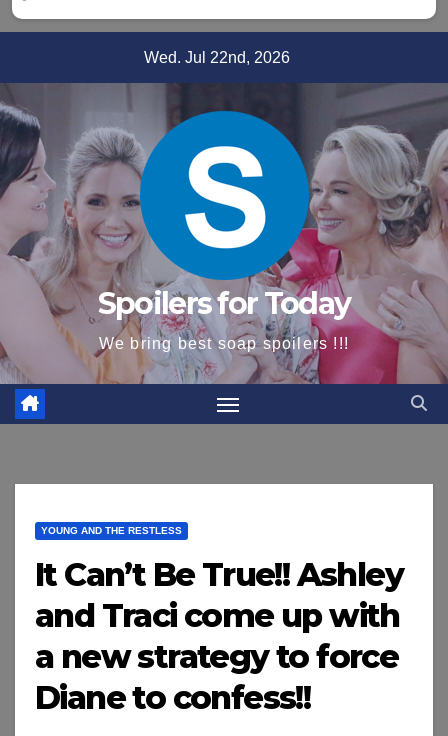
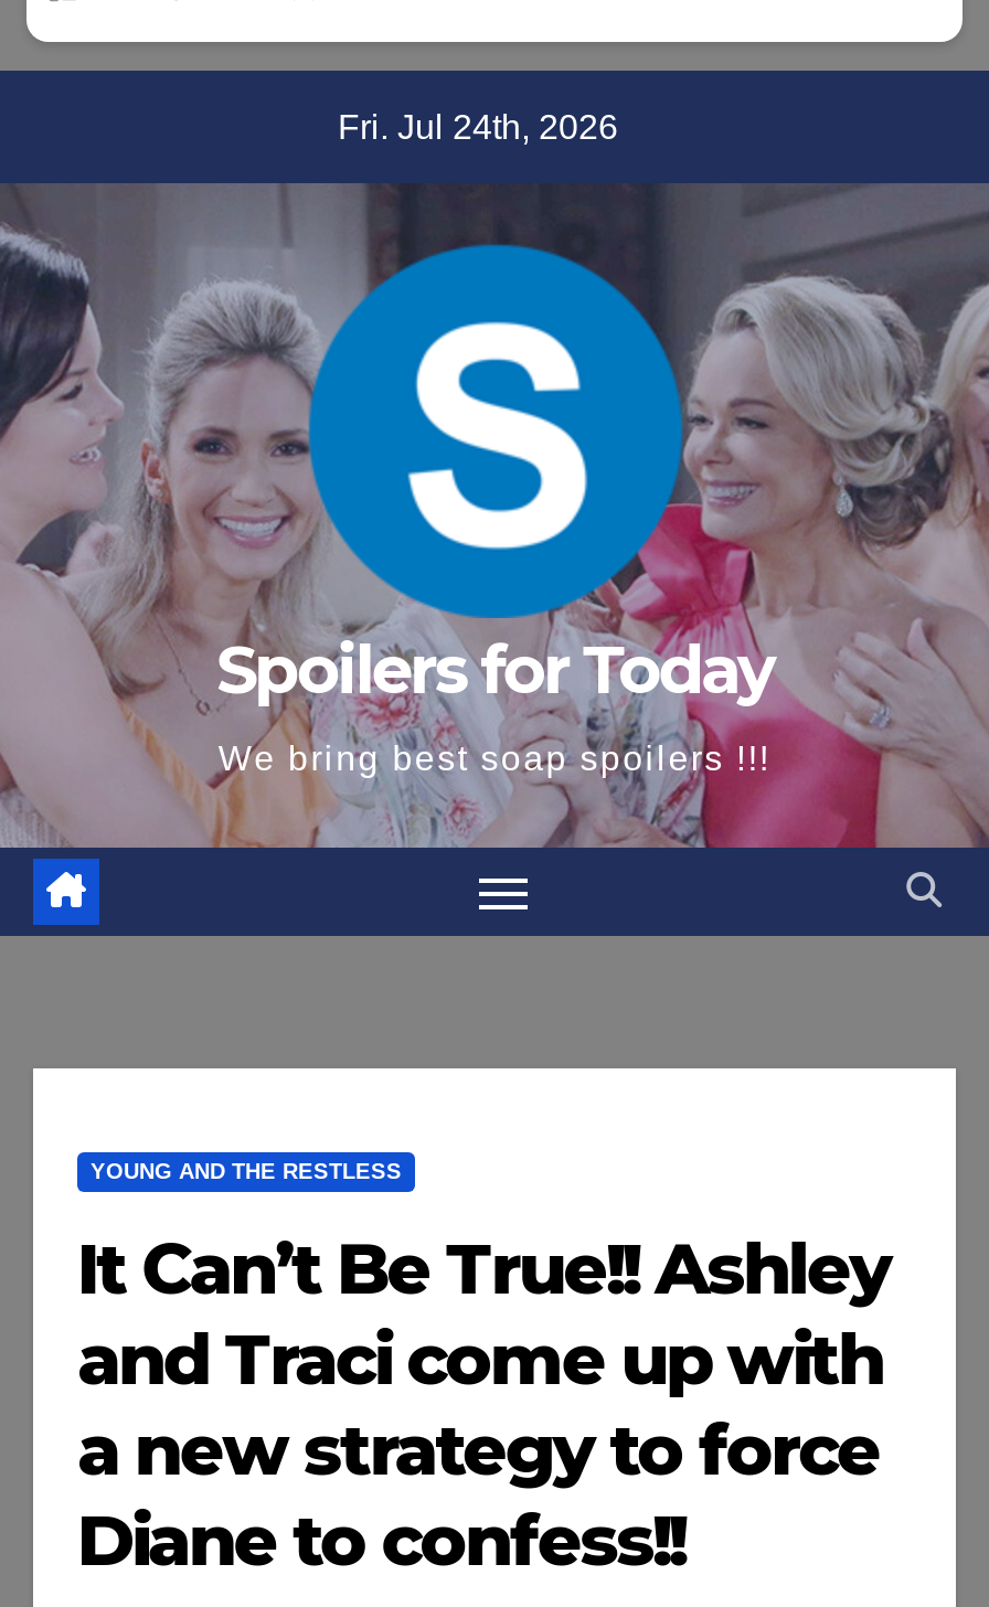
- Wed. Jul 22nd, 2026
+ Fri. Jul 24th, 2026
